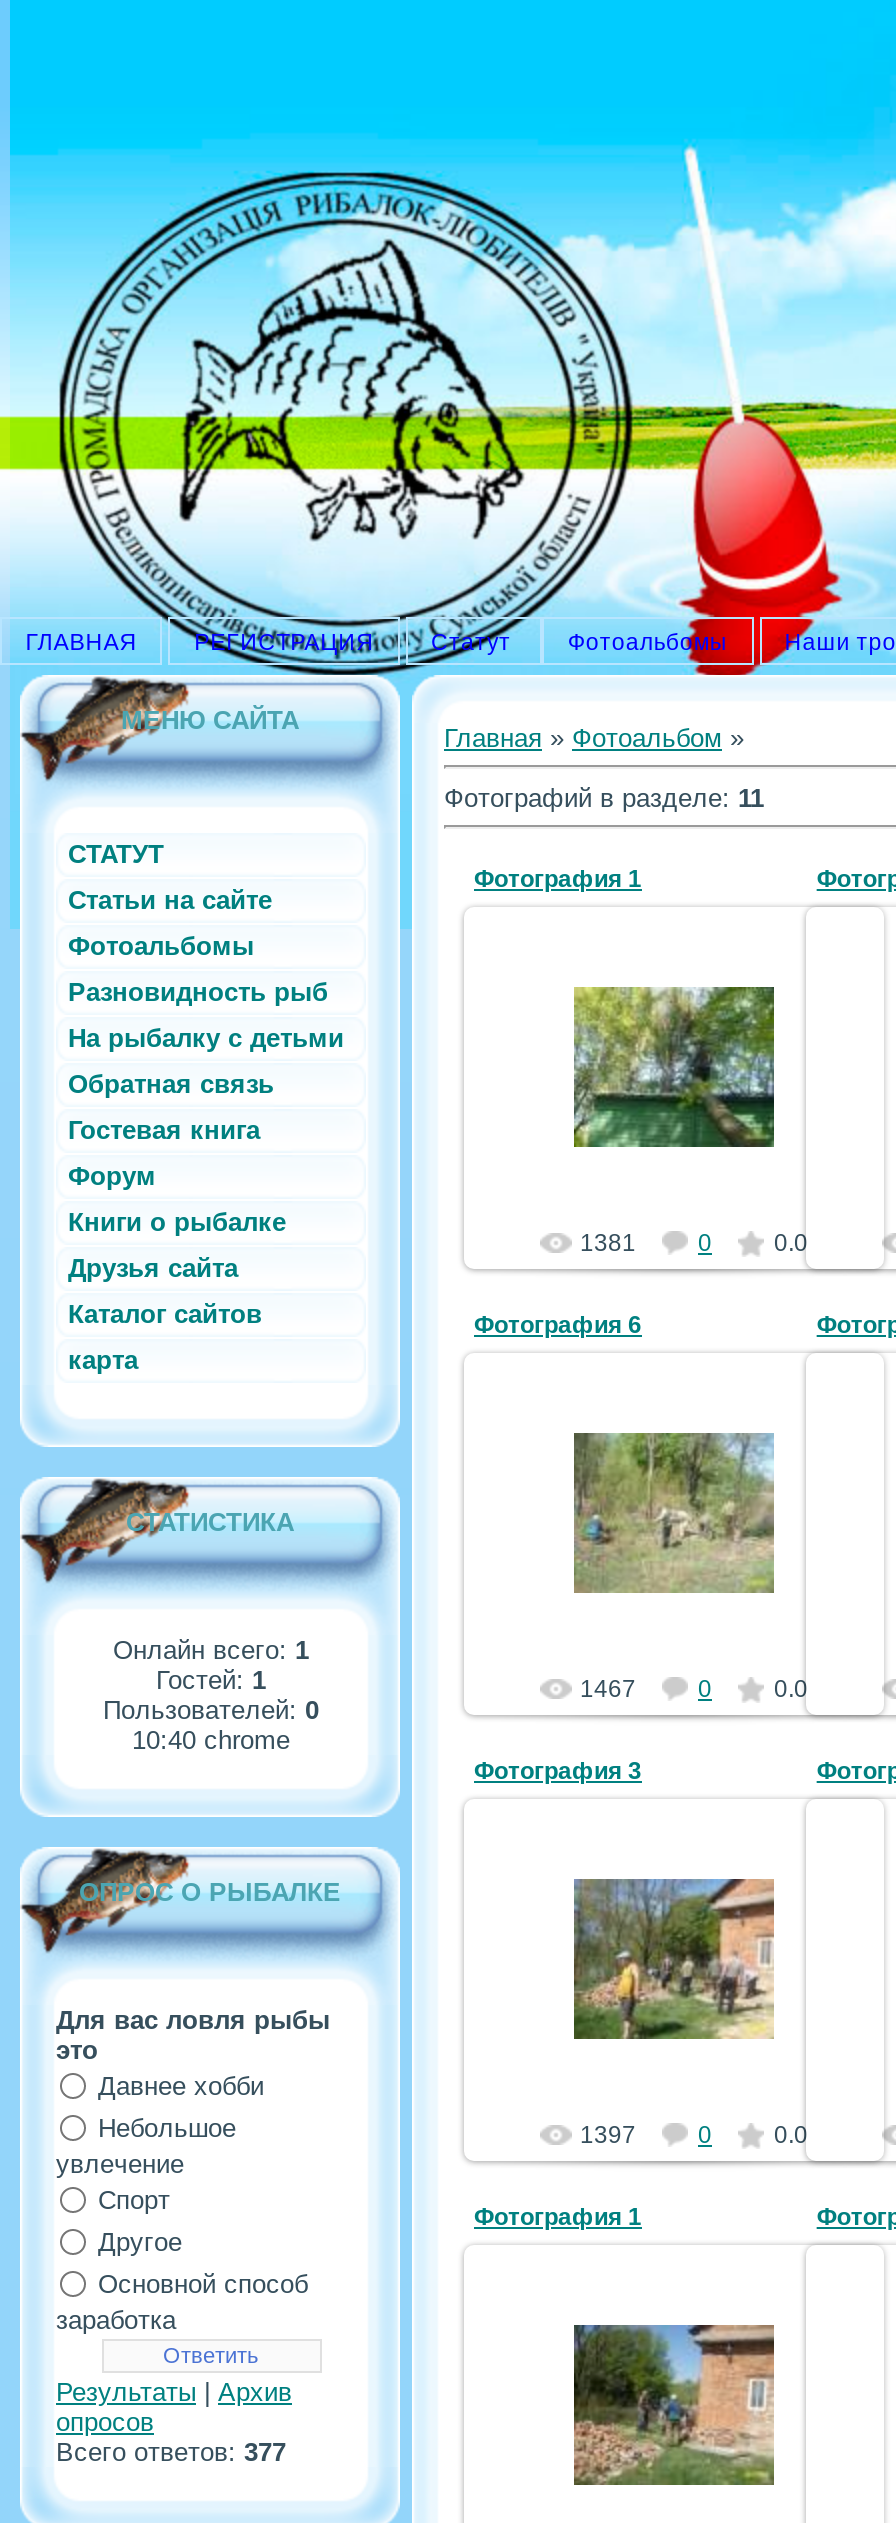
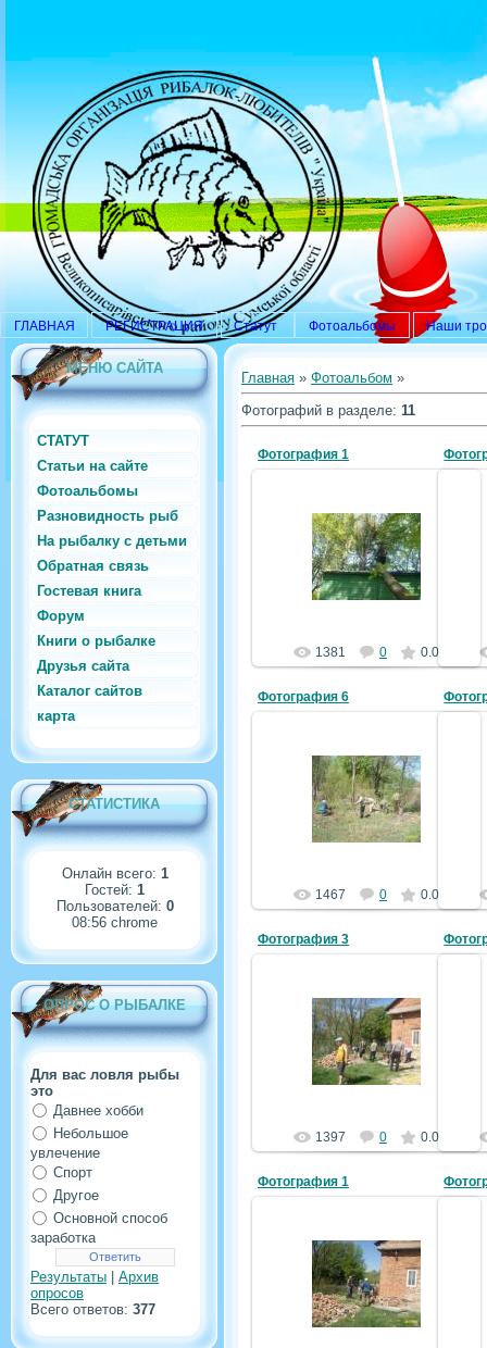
- 10:40 chrome
+ 08:56 chrome
